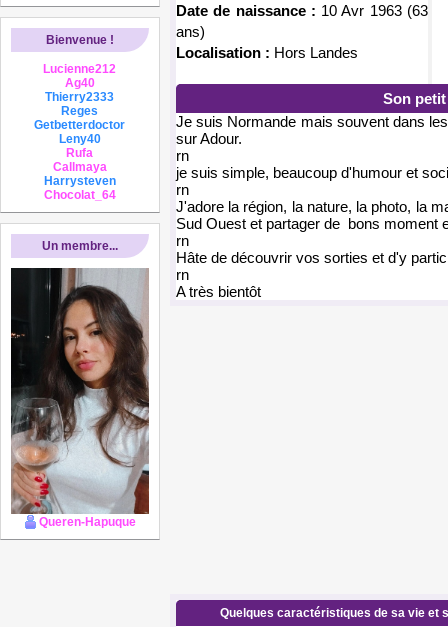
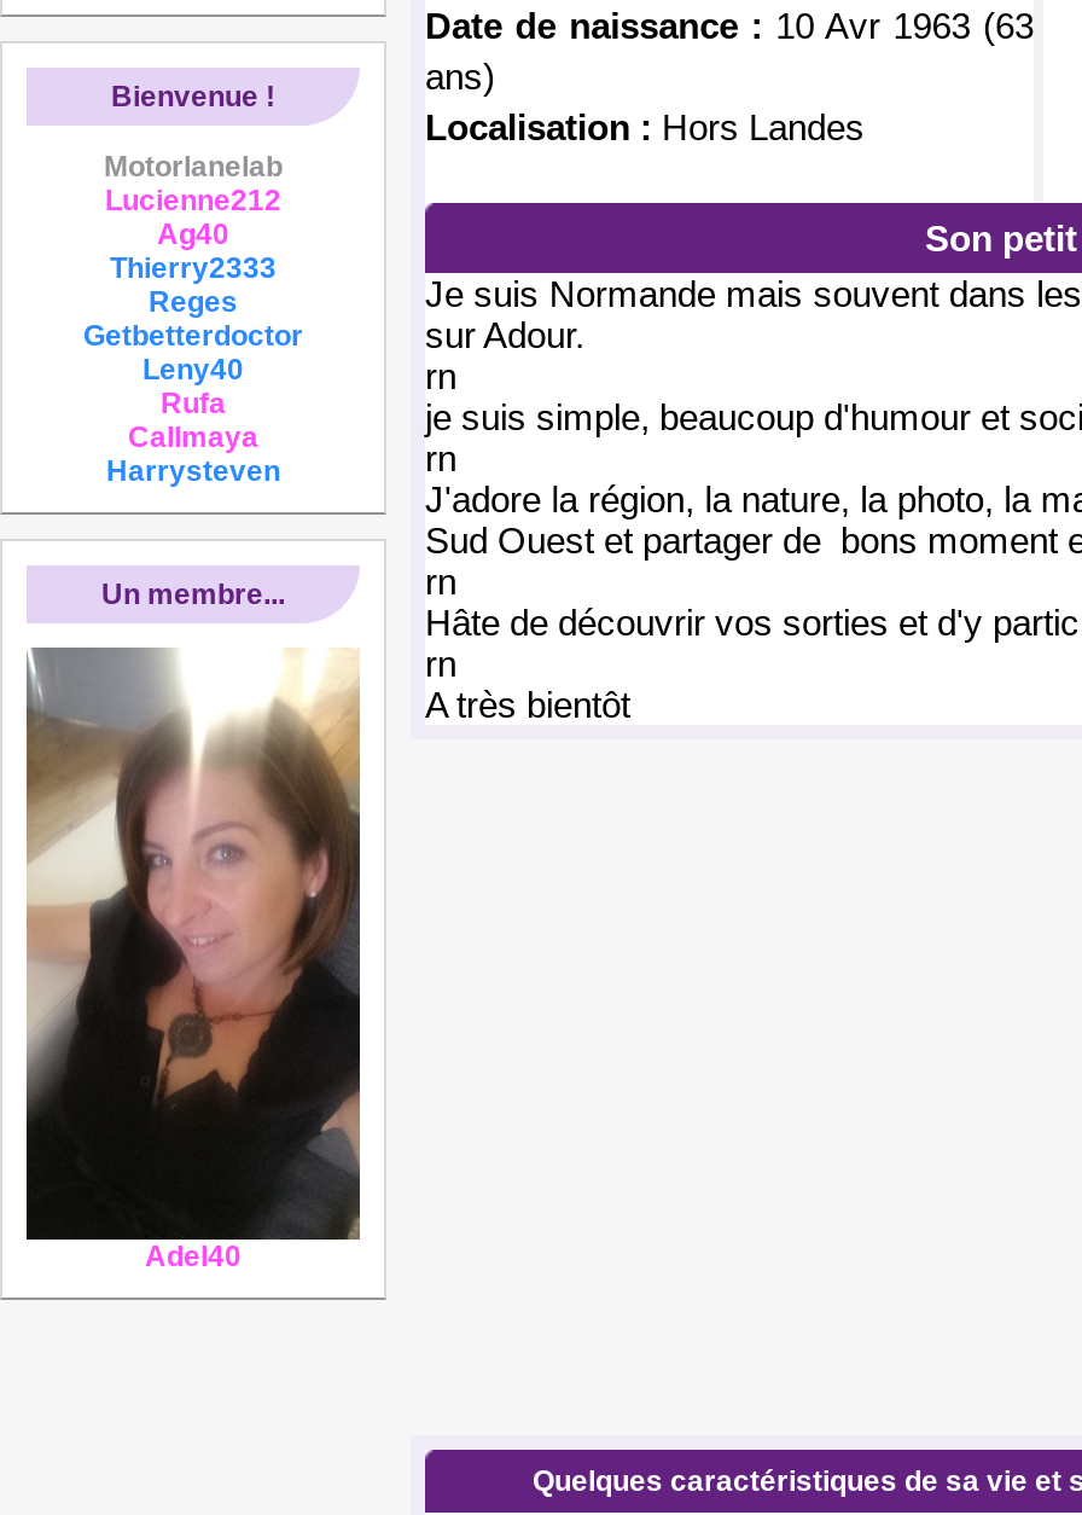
+ Motorlanelab

- Chocolat_64

- [image]
- Queren-Hapuque
+ [image]
+ Adel40
